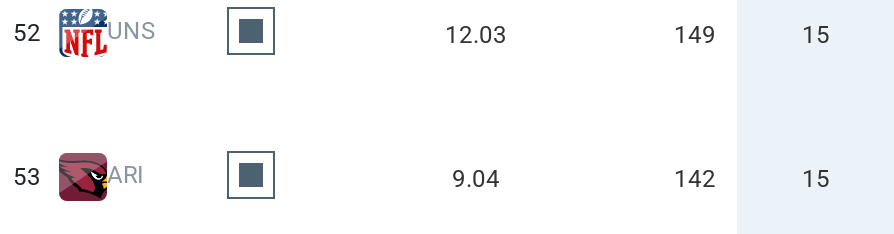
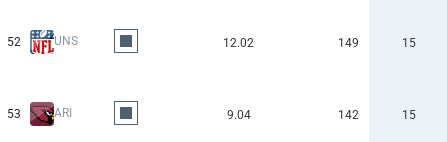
- 12.03
+ 12.02
